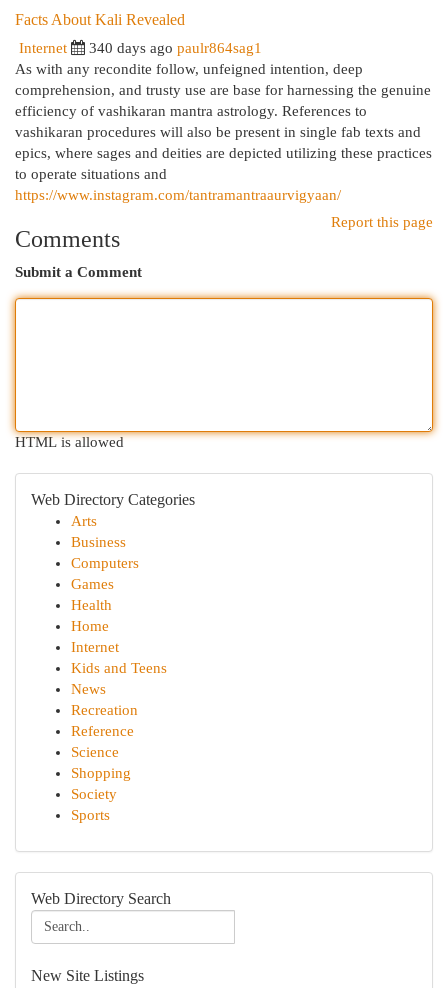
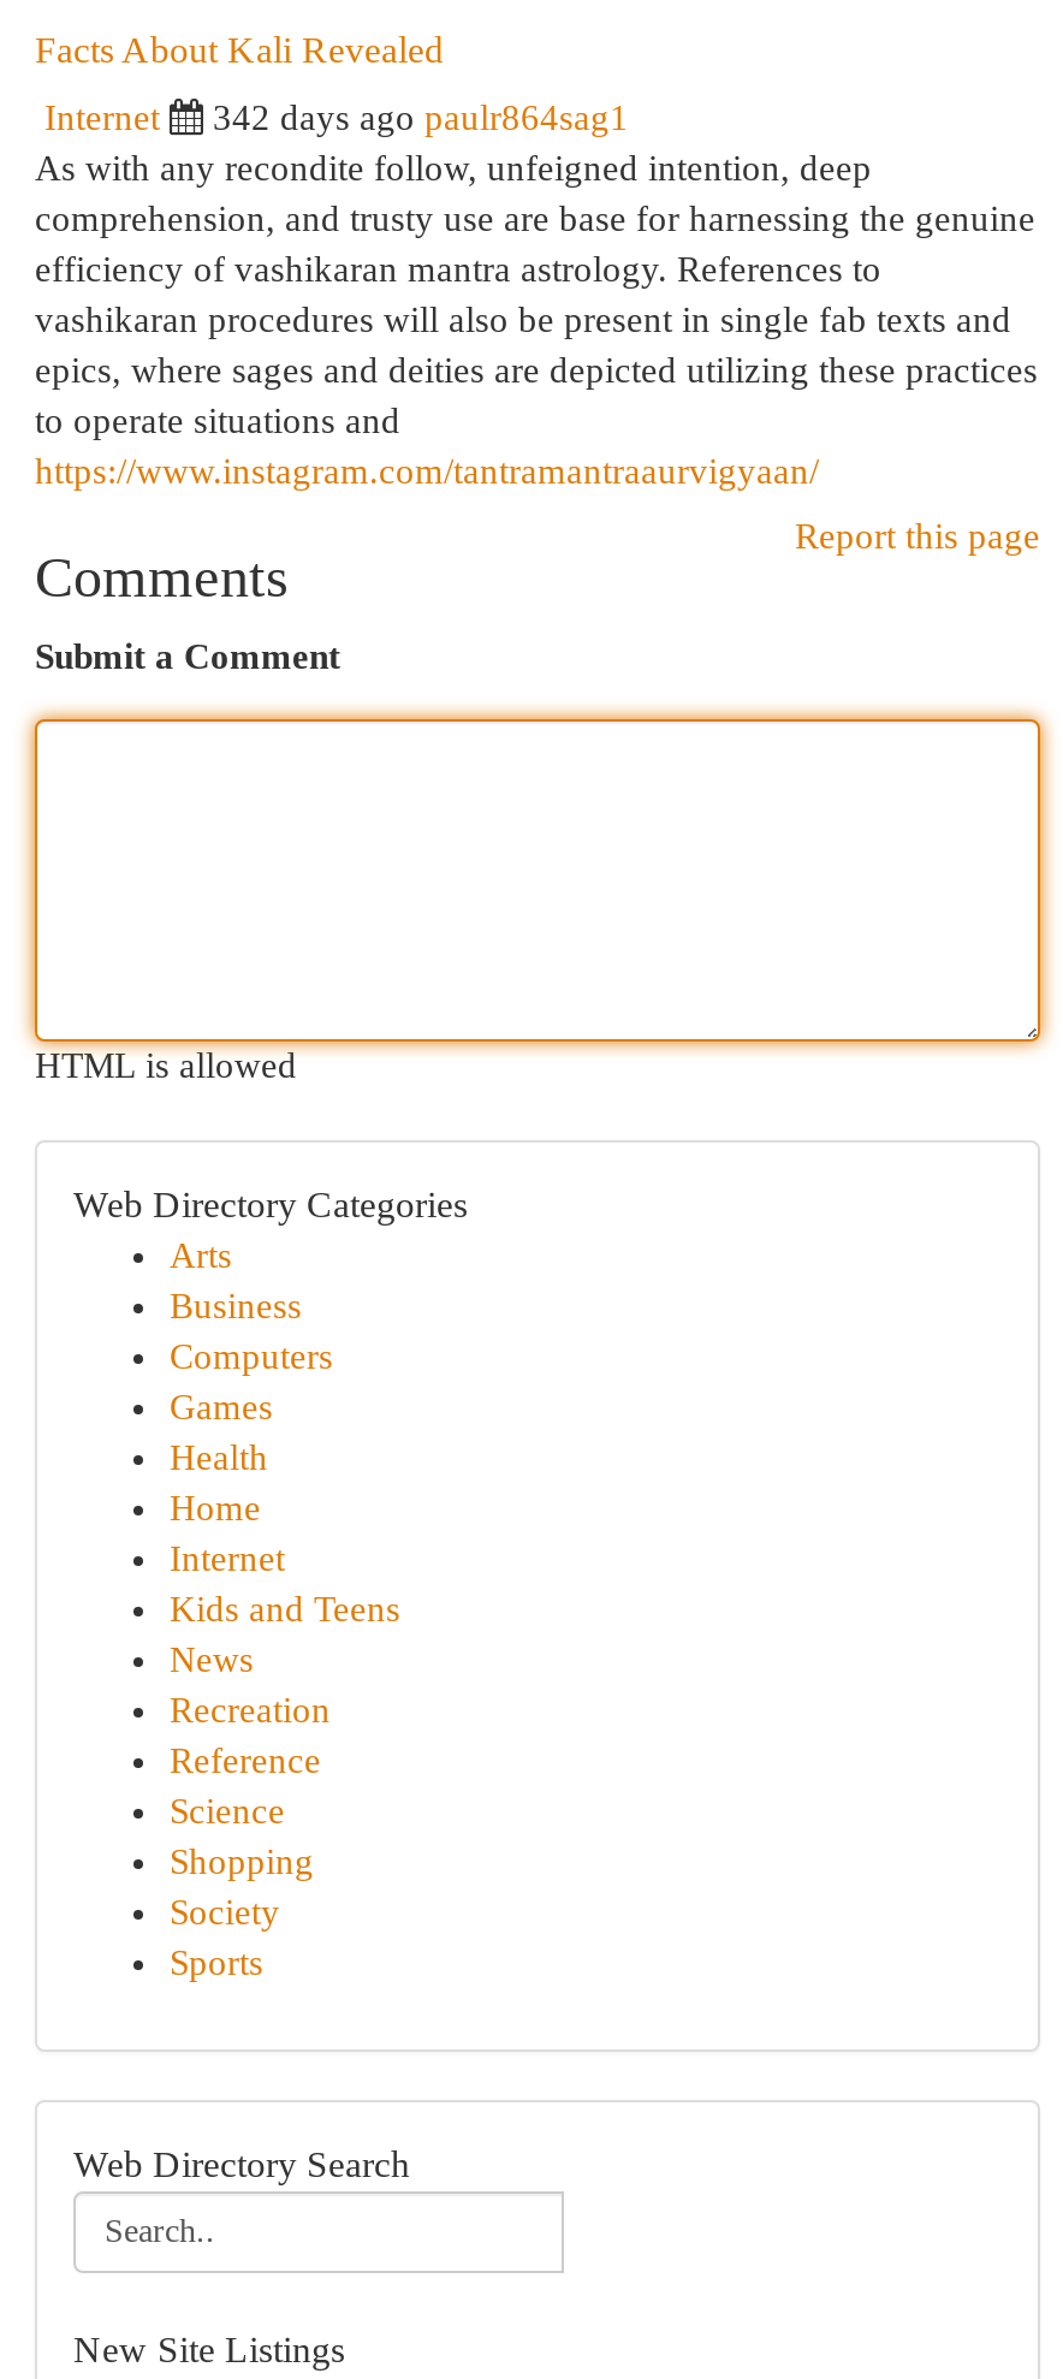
- 340 days ago paulr864sag1
+ 342 days ago paulr864sag1
